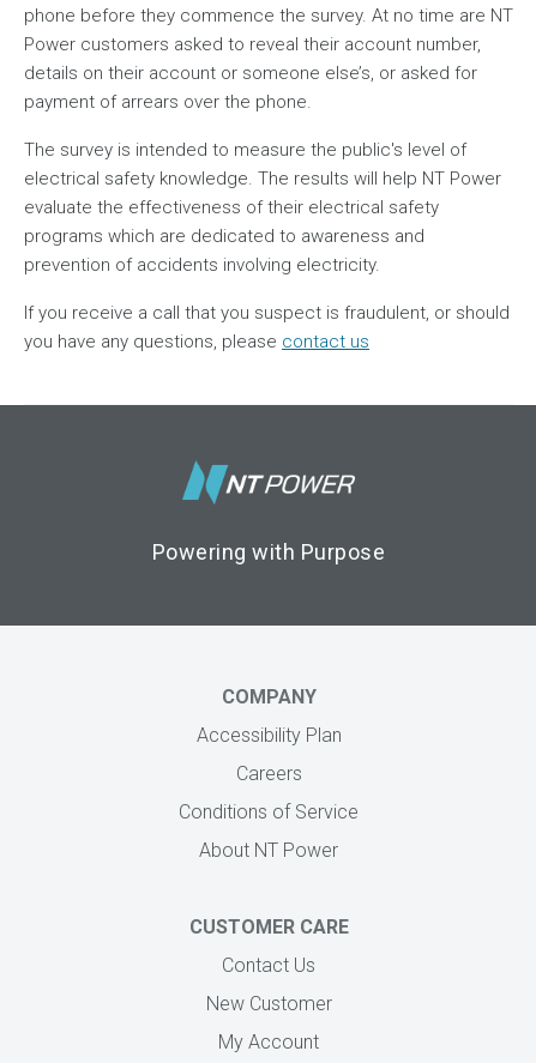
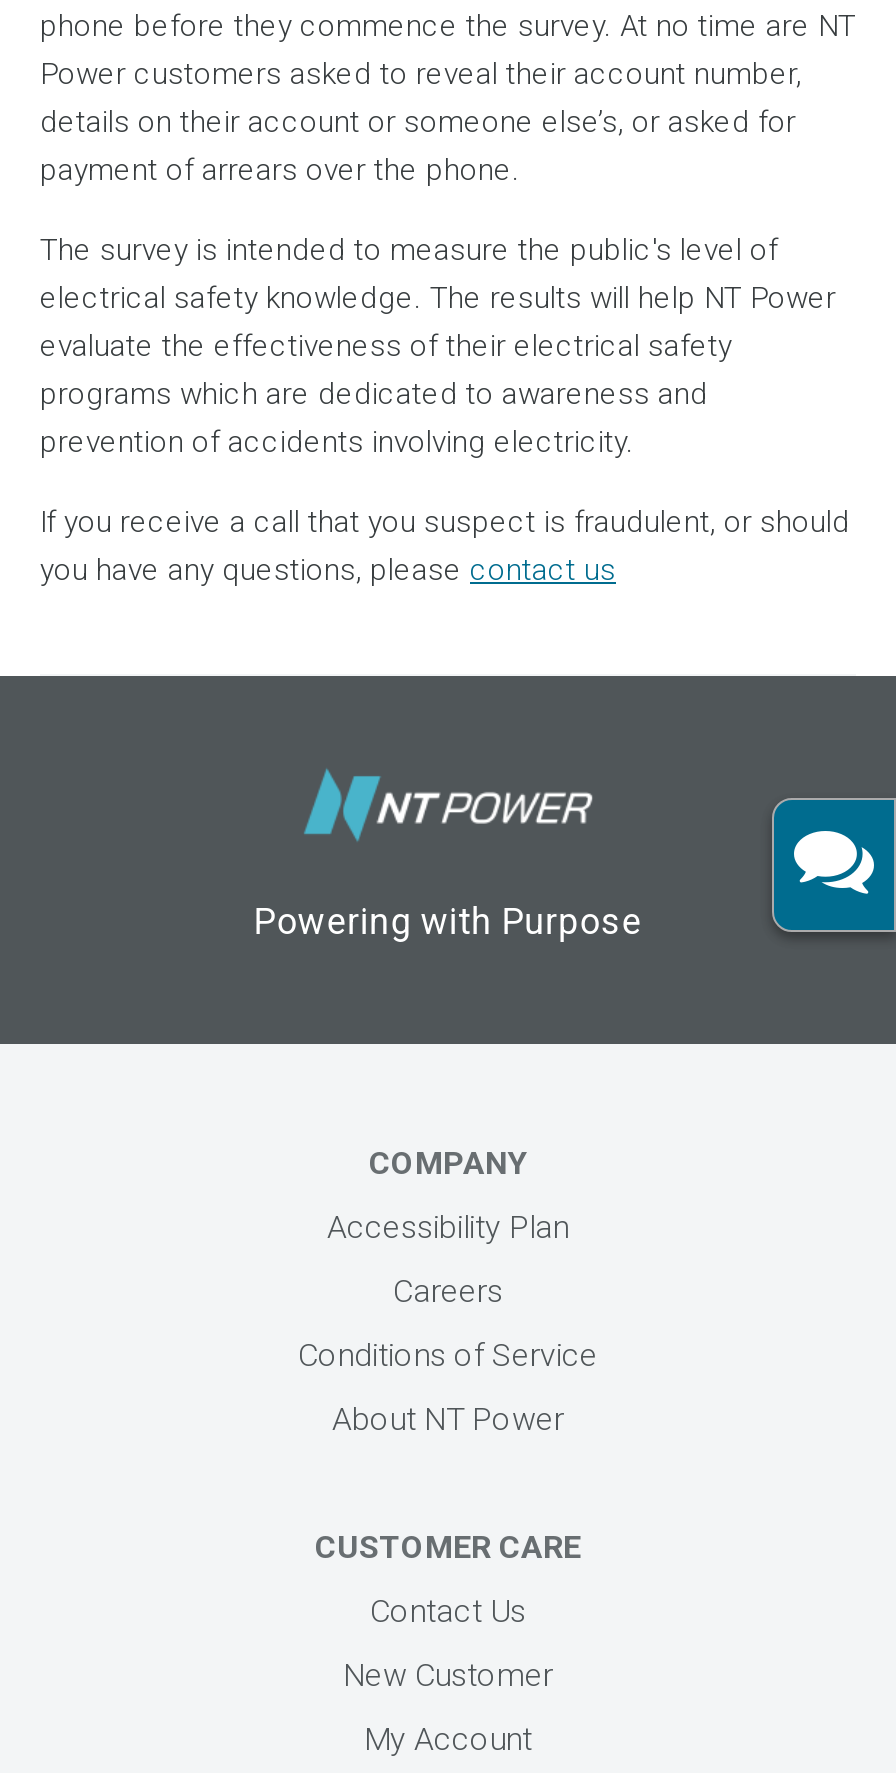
+ [image]
